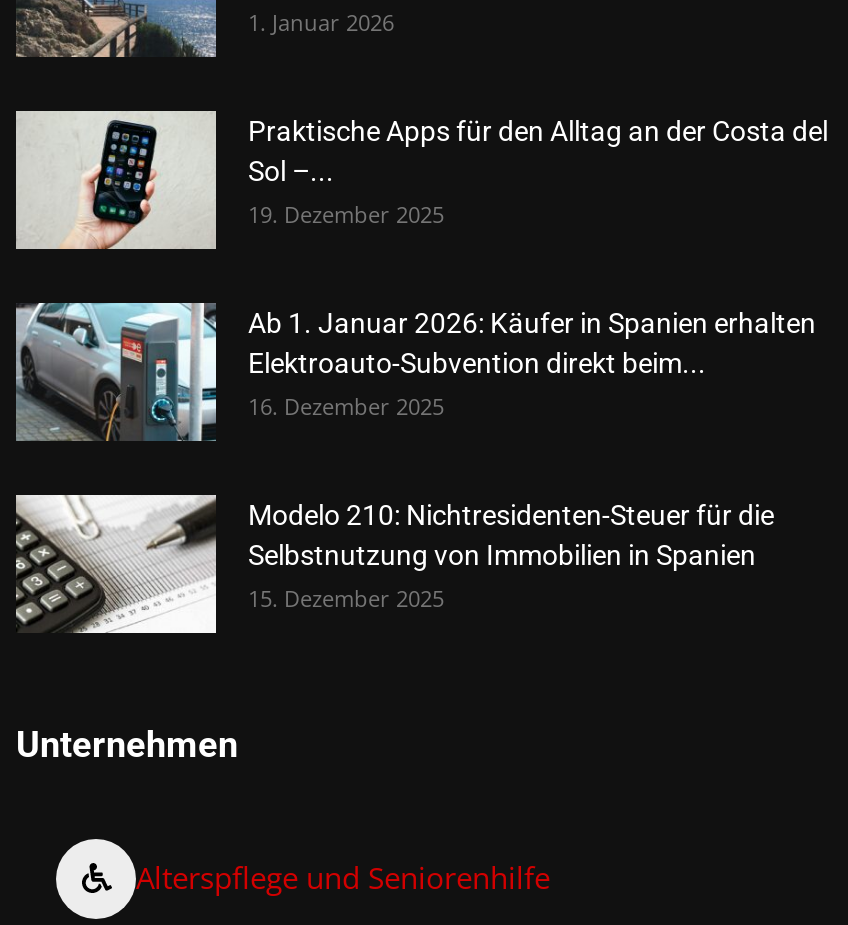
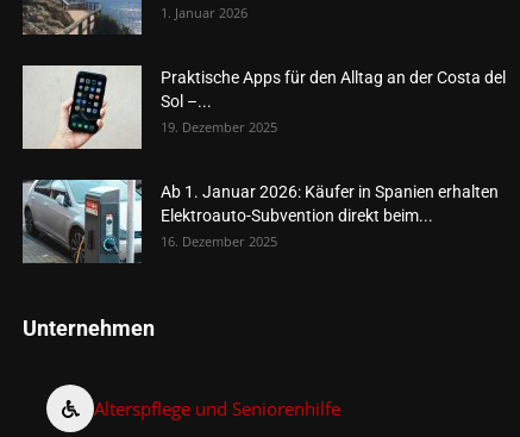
- [image]
- Modelo 210: Nichtresidenten-Steuer für die
- Selbstnutzung von Immobilien in Spanien
- 15. Dezember 2025
